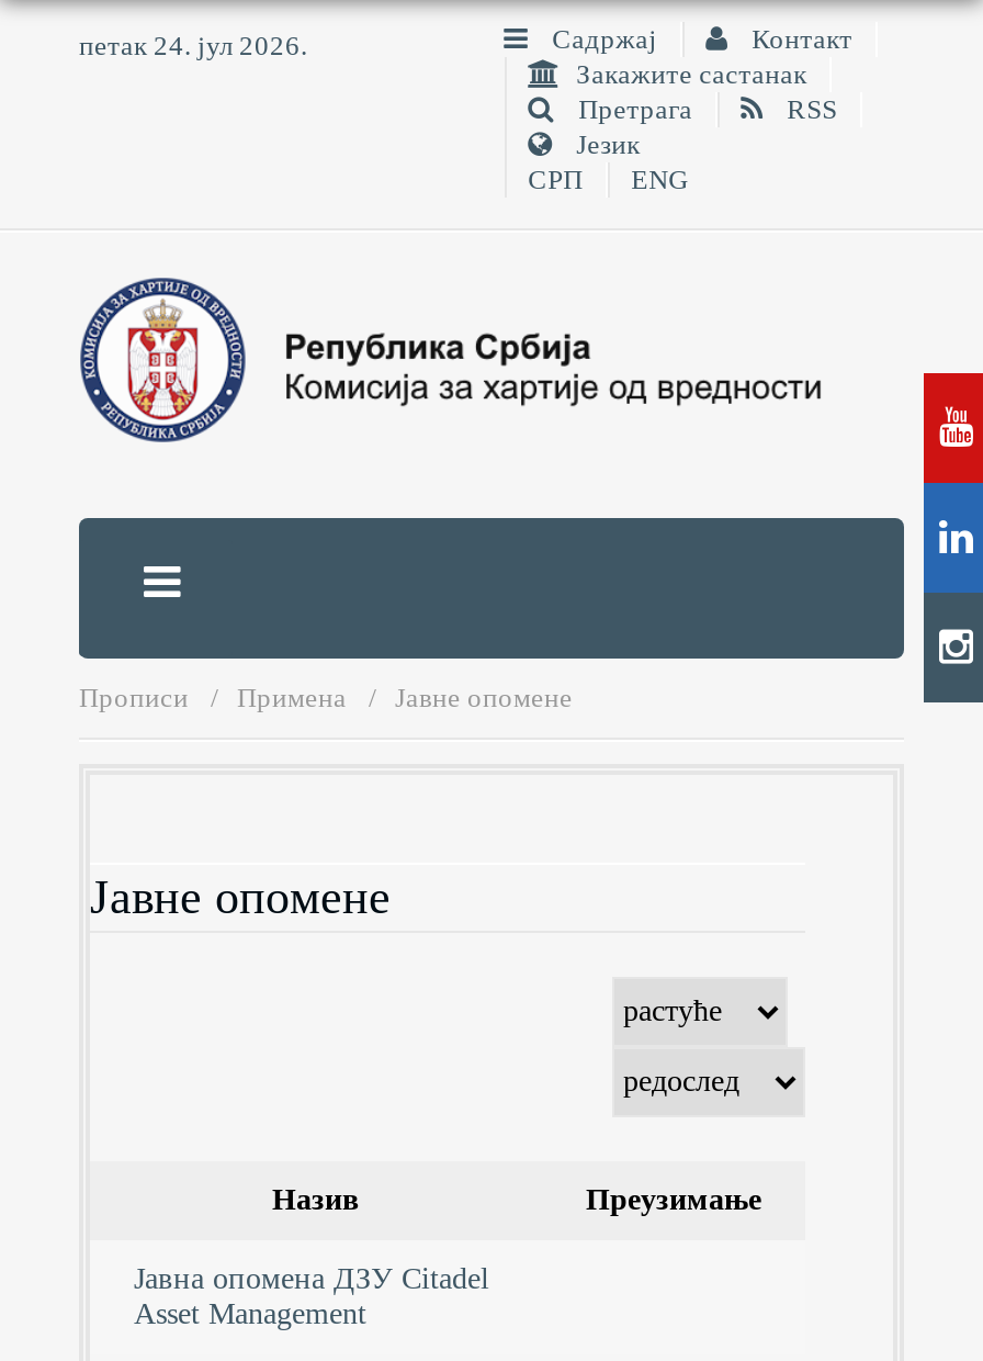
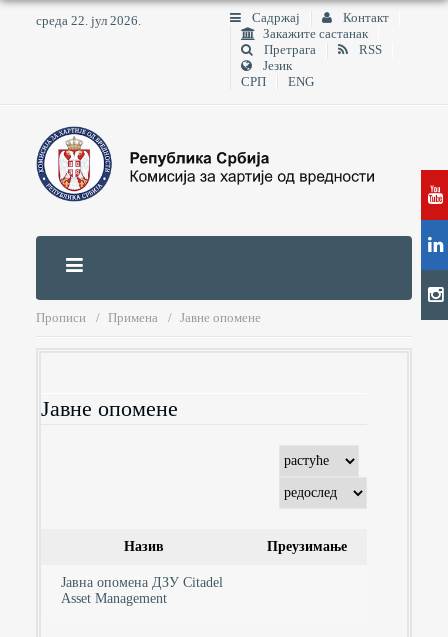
- петак 24. јул 2026.
+ среда 22. јул 2026.
